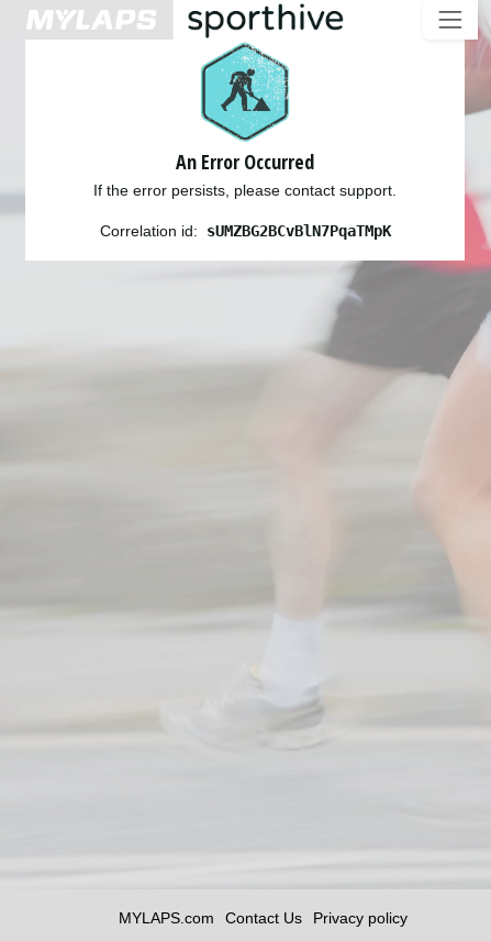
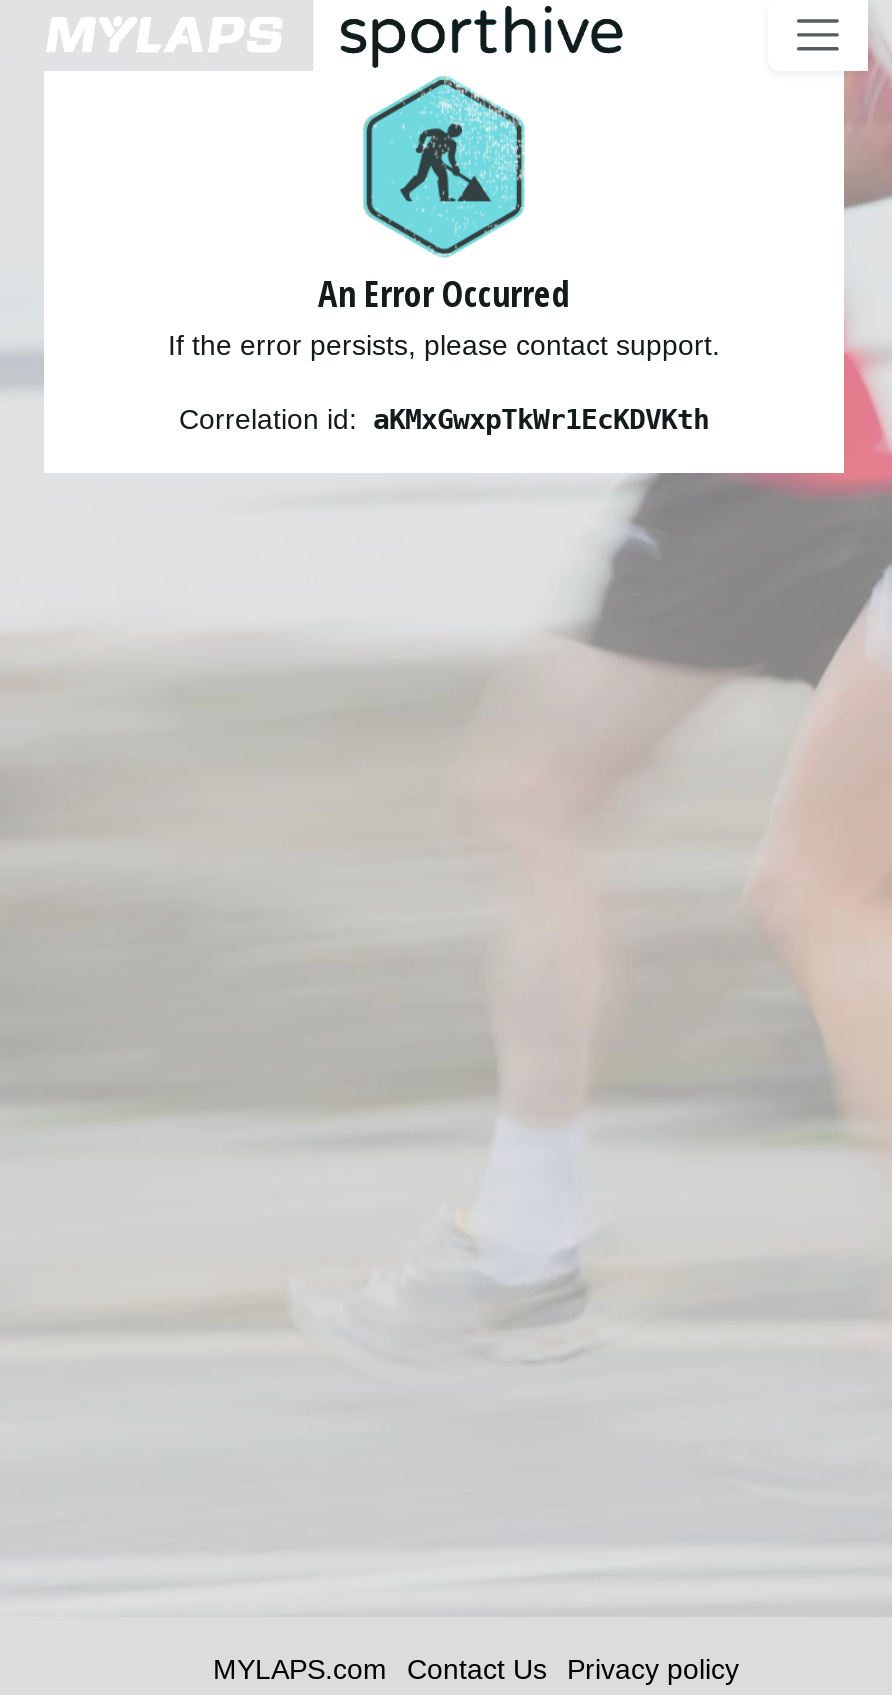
- Correlation id: sUMZBG2BCvBlN7PqaTMpK
+ Correlation id: aKMxGwxpTkWr1EcKDVKth
